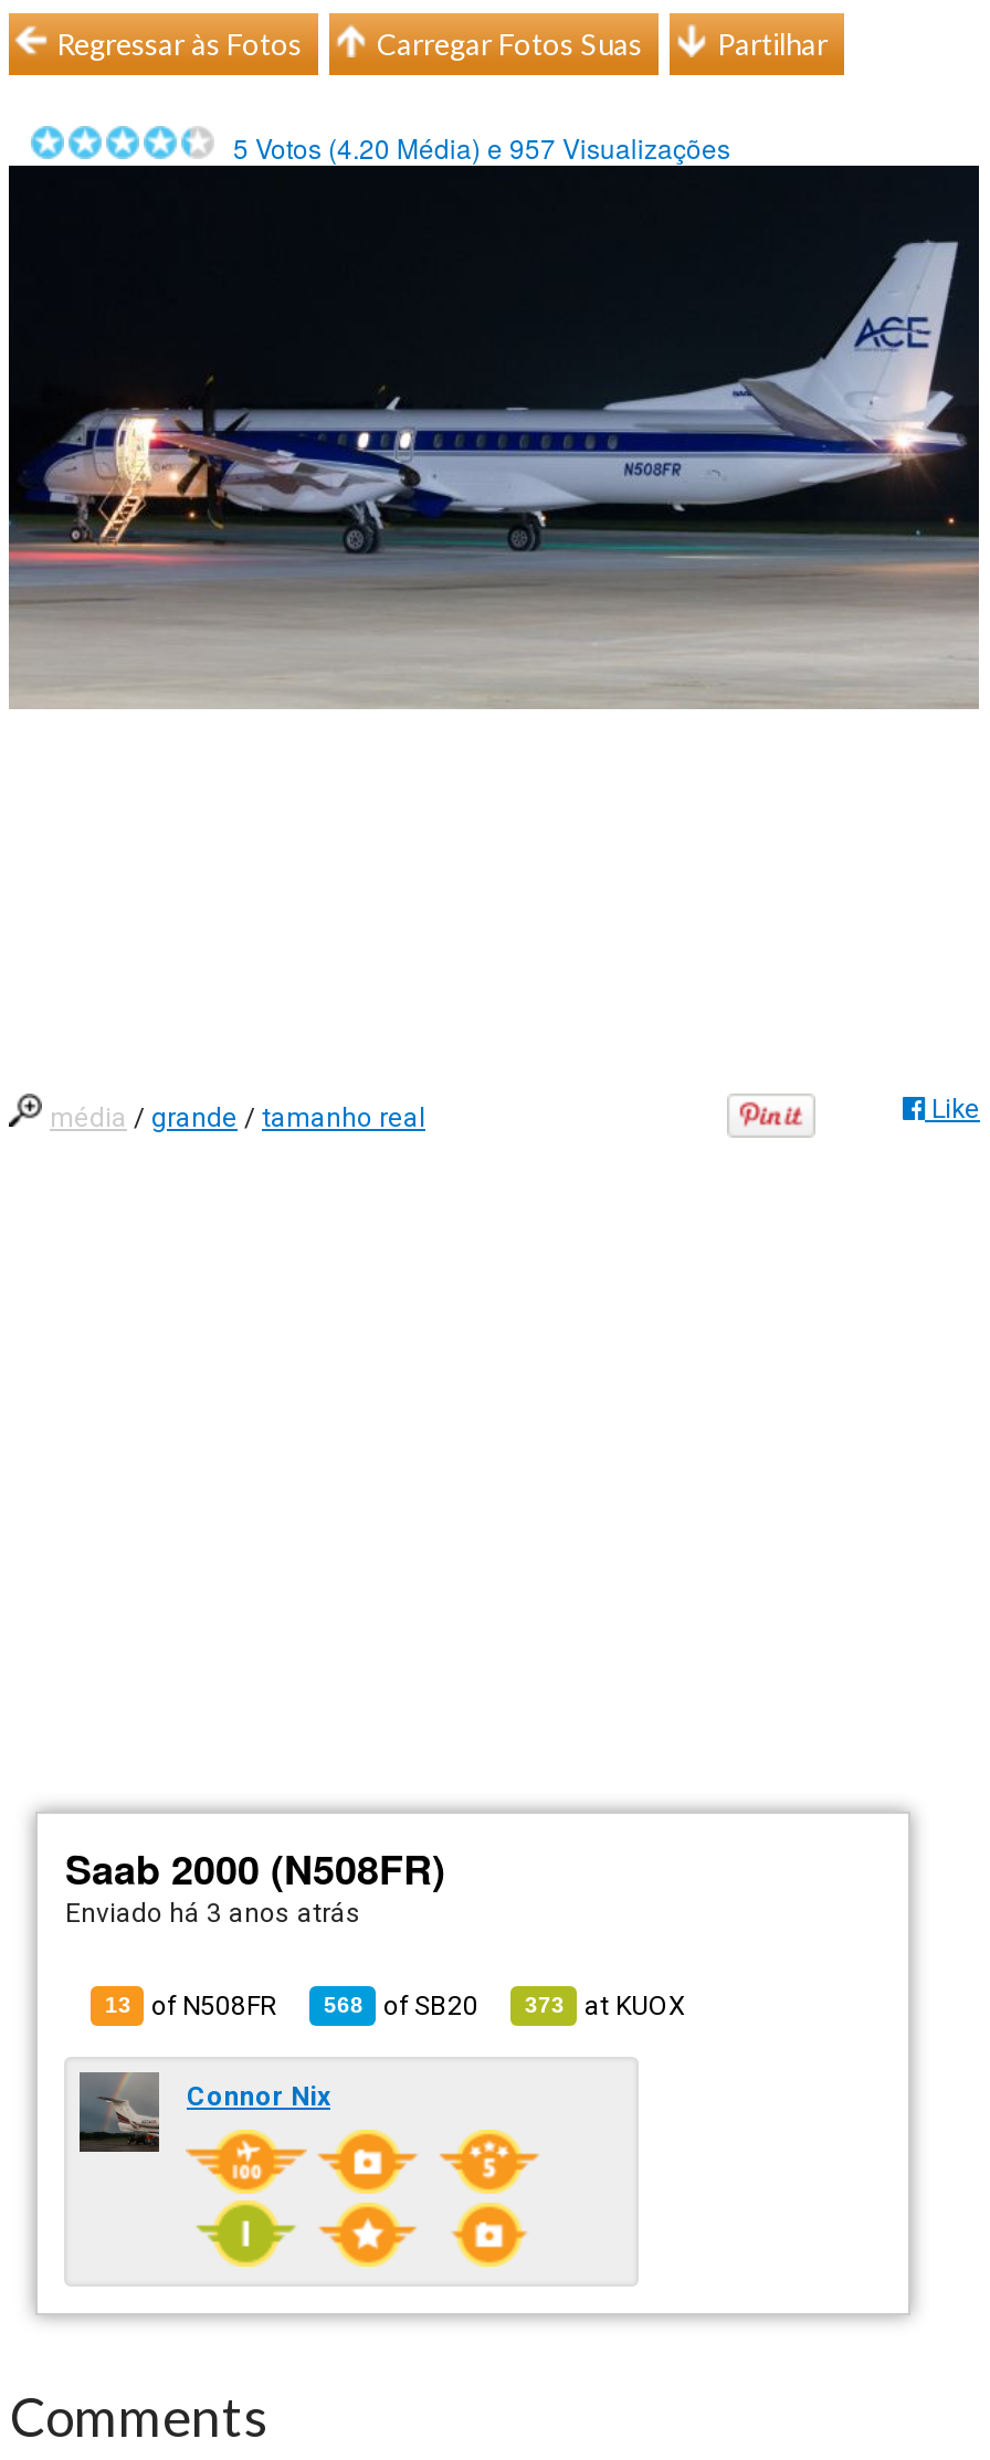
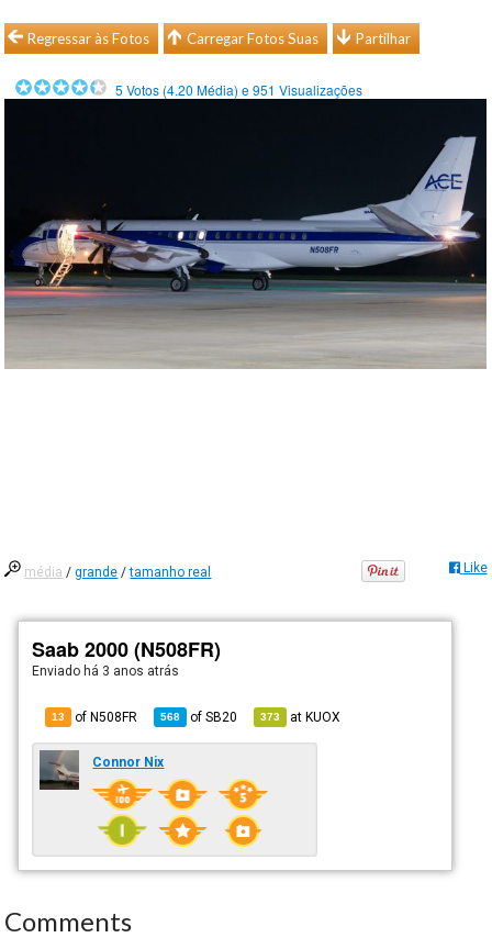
- 5 Votos (4.20 Média) e 957 Visualizações
+ 5 Votos (4.20 Média) e 951 Visualizações
